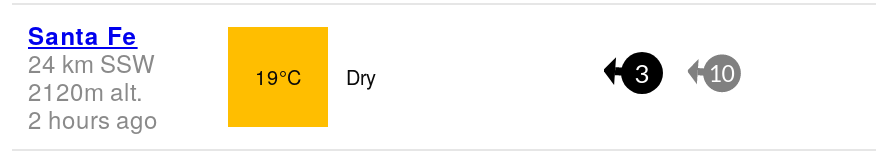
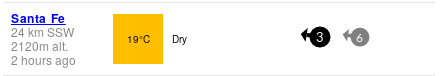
- 10
+ 6
